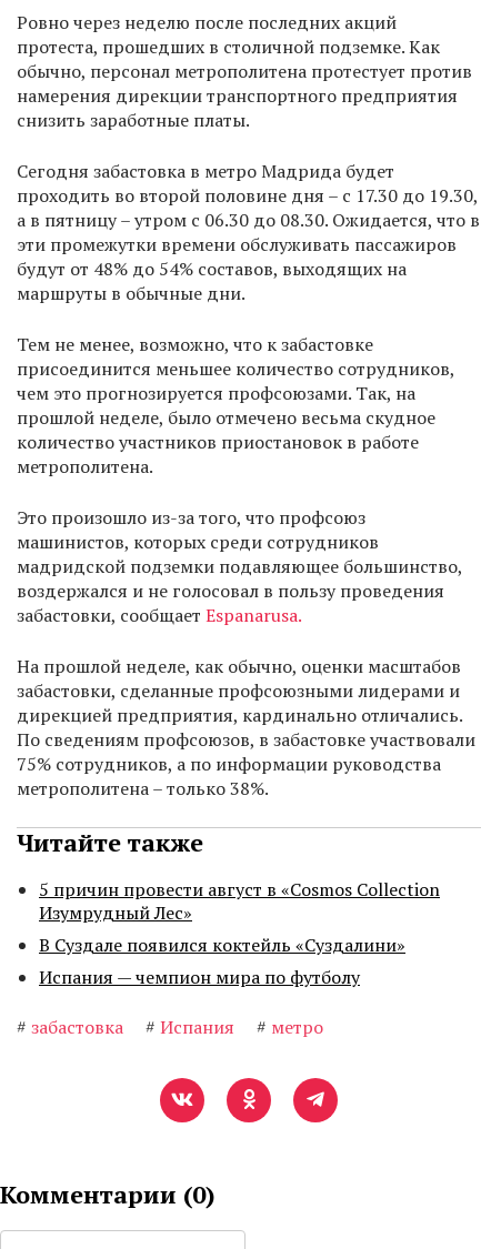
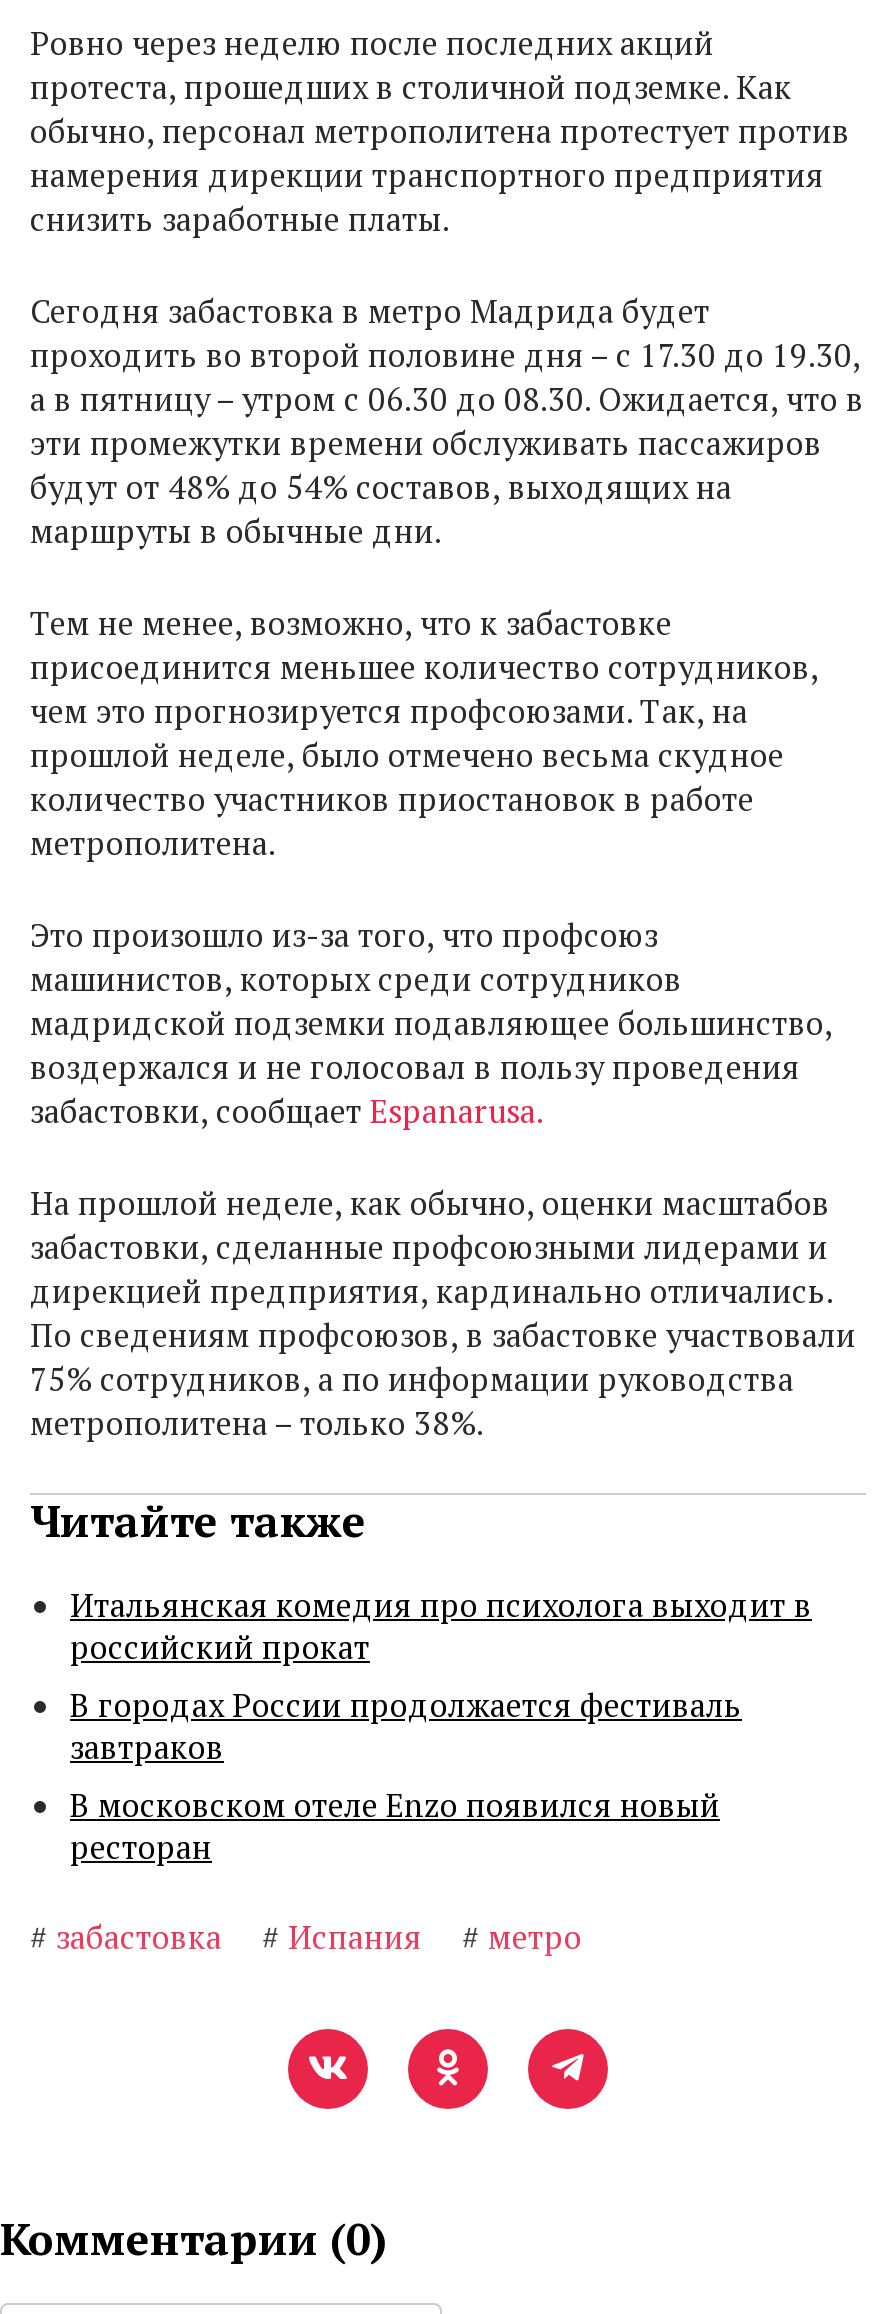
- 5 причин провести август в «Cosmos Collection
- Изумрудный Лес»
- В Суздале появился коктейль «Суздалини»
- Испания — чемпион мира по футболу
+ Итальянская комедия про психолога выходит в
+ российский прокат
+ В городах России продолжается фестиваль
+ завтраков
+ В московском отеле Enzo появился новый
+ ресторан
